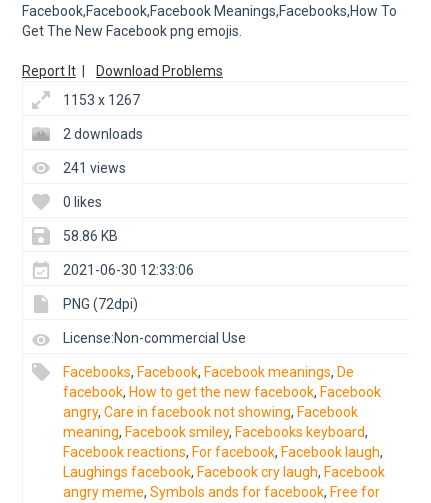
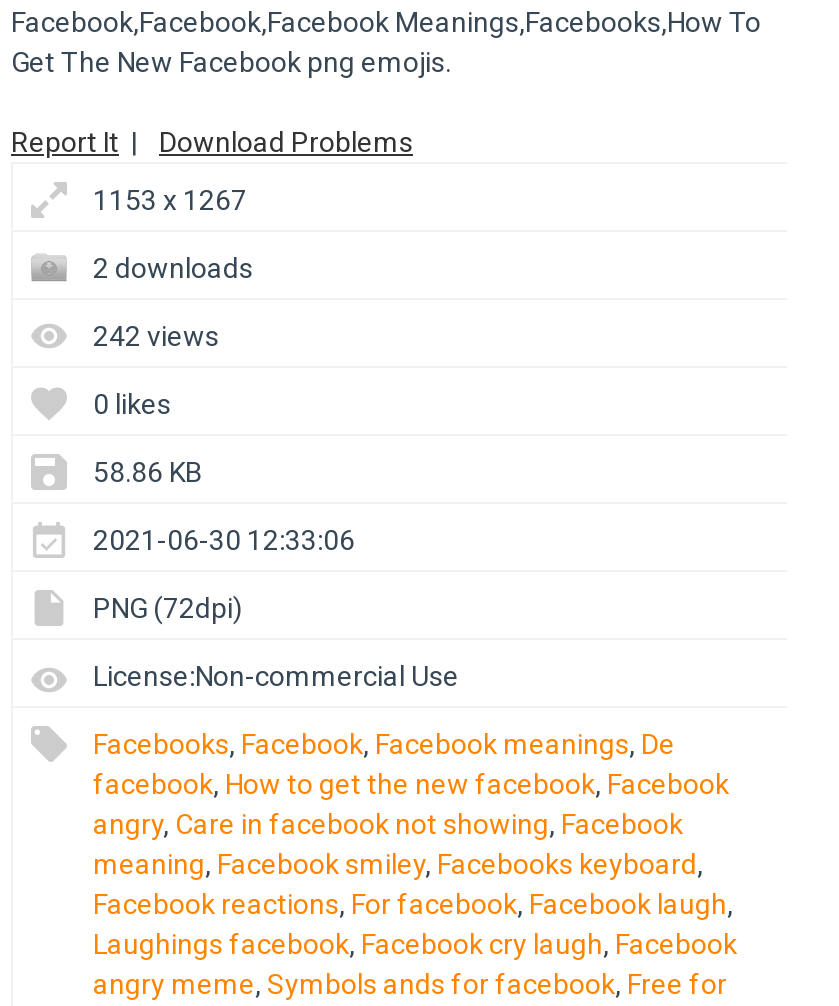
- 241 views
+ 242 views
